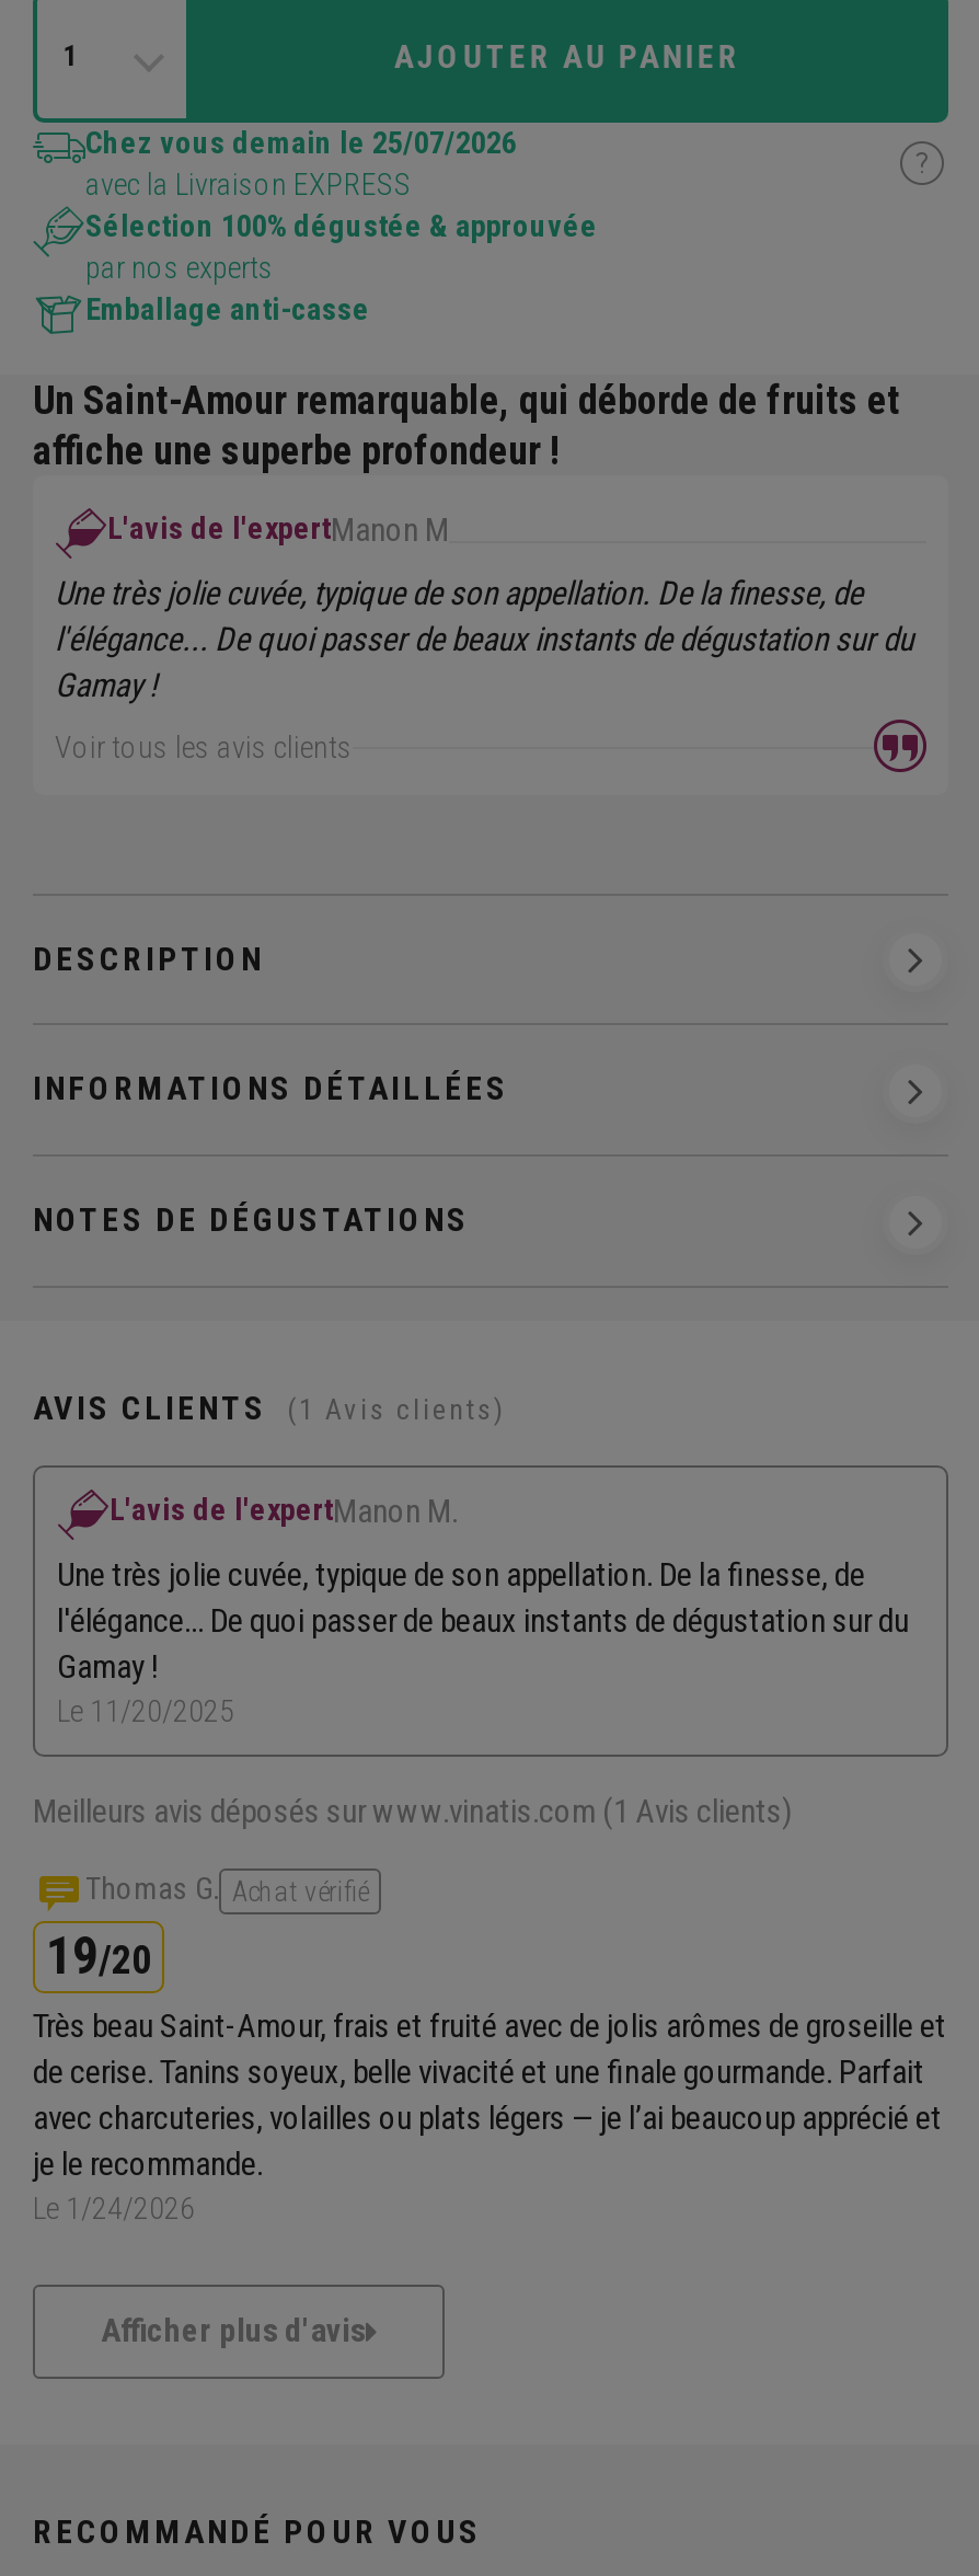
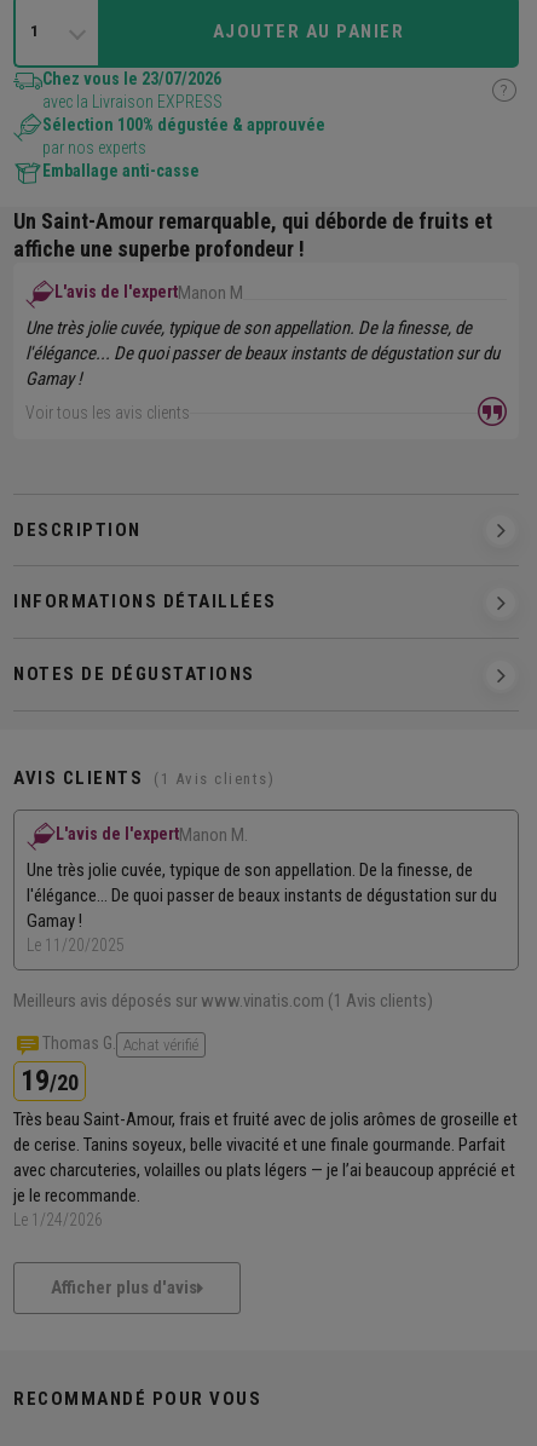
- Chez vous demain le 25/07/2026
+ Chez vous le 23/07/2026
